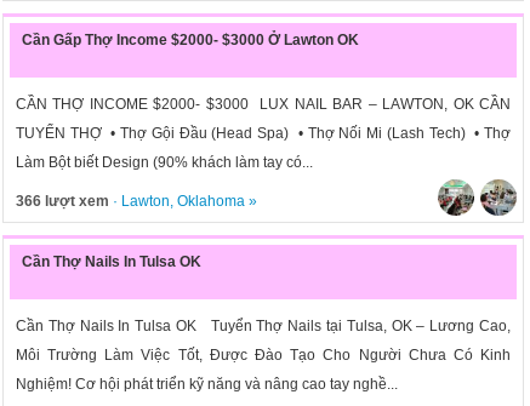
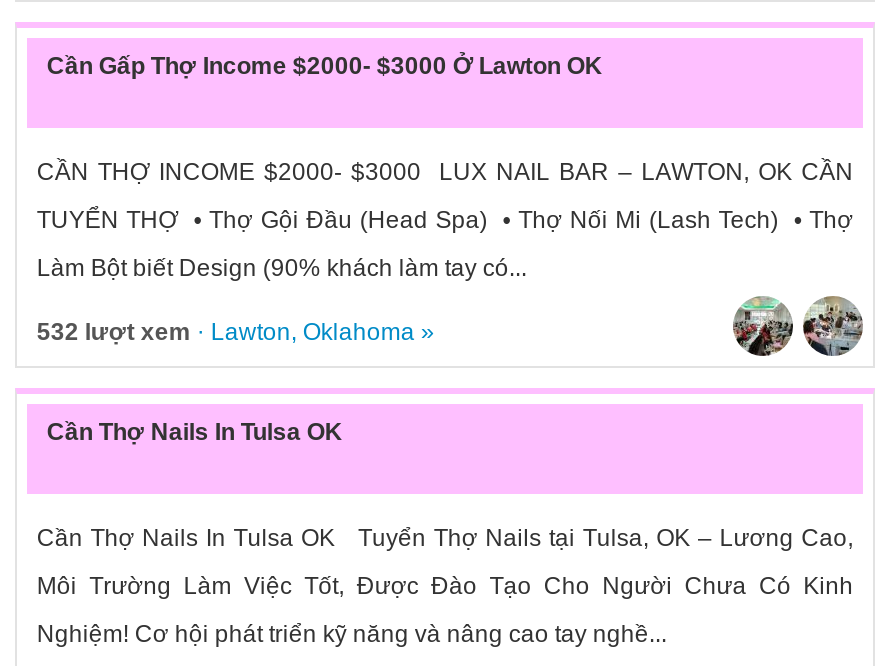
- 366 lượt xem · Lawton, Oklahoma»
+ 532 lượt xem · Lawton, Oklahoma»
